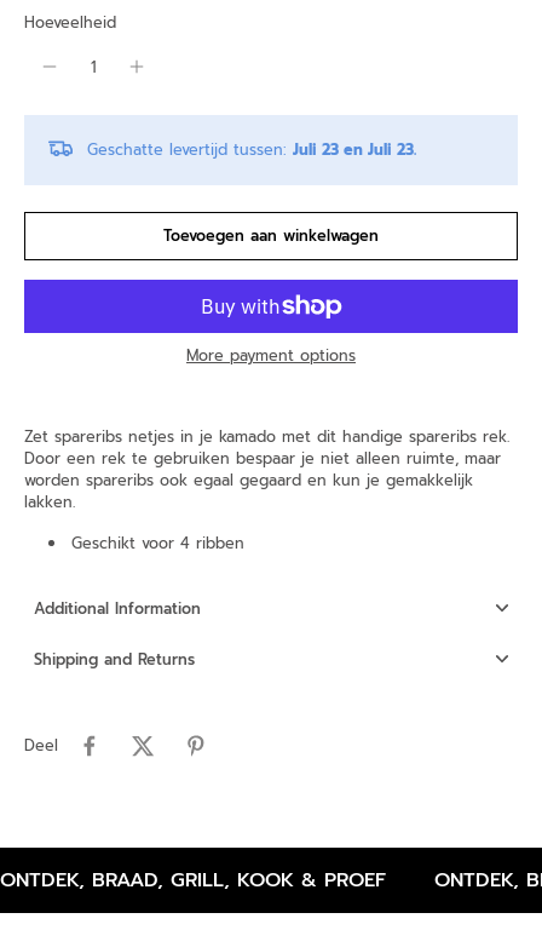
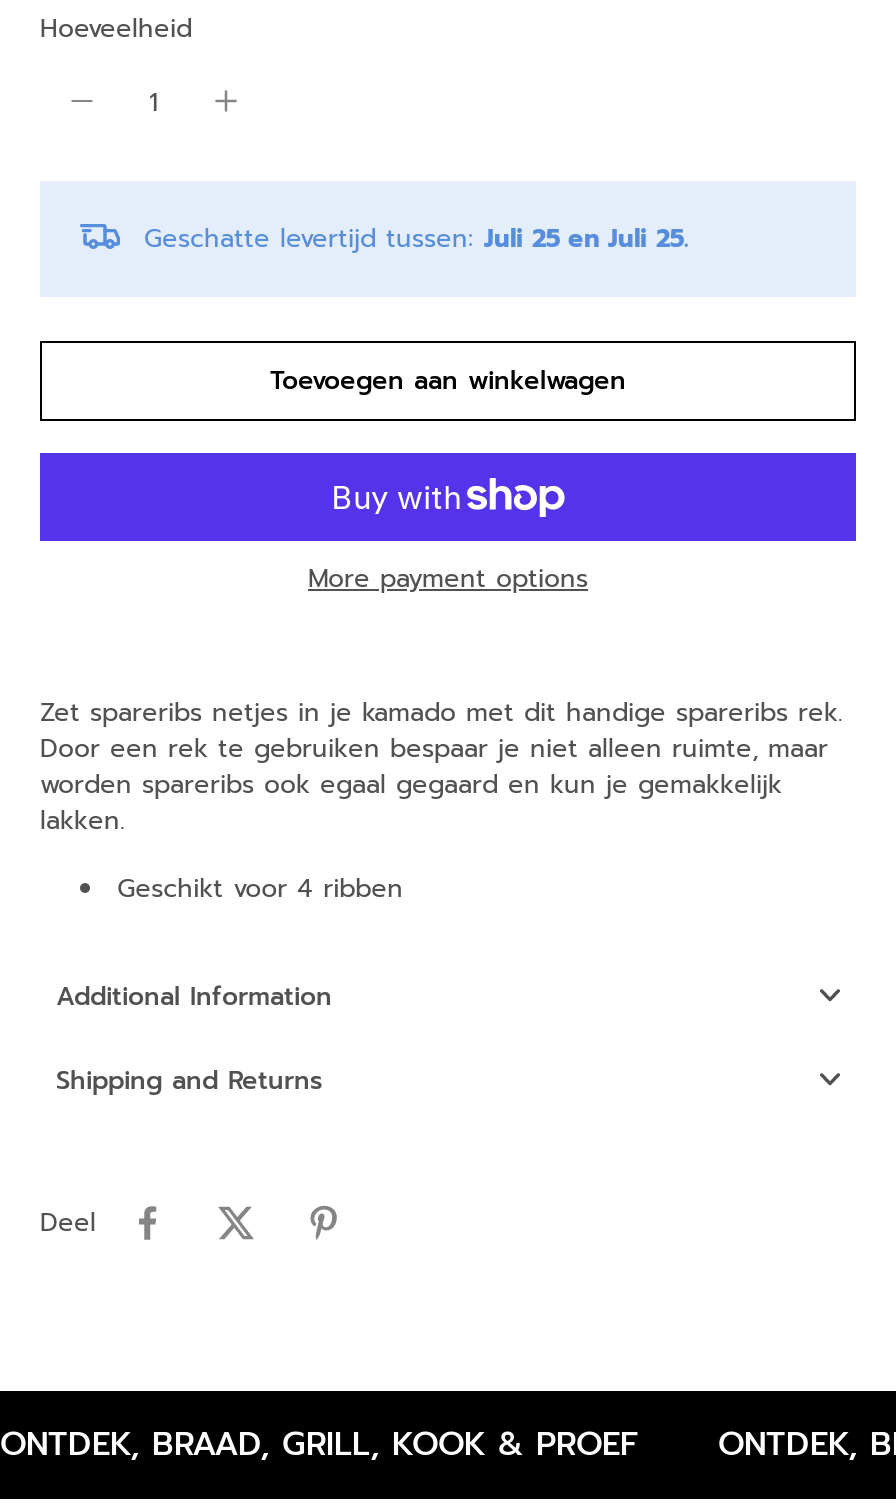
- Geschatte levertijd tussen: Juli 23 en Juli 23.
+ Geschatte levertijd tussen: Juli 25 en Juli 25.
